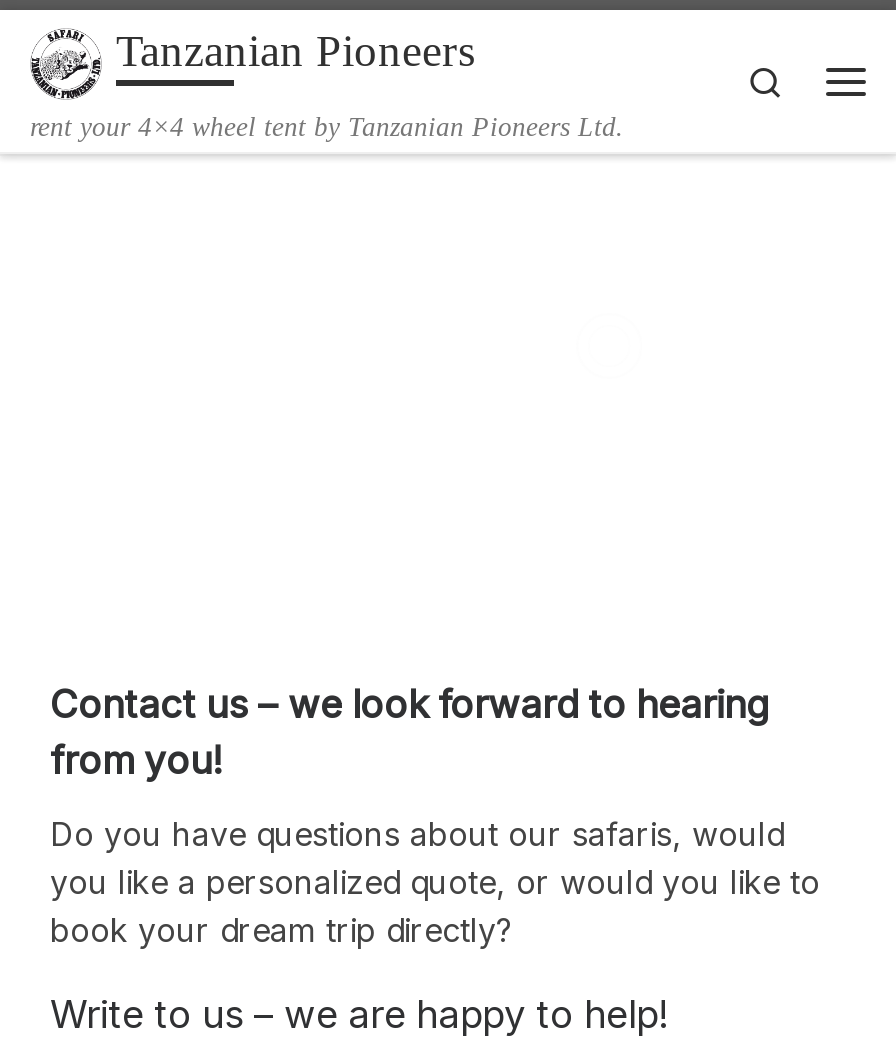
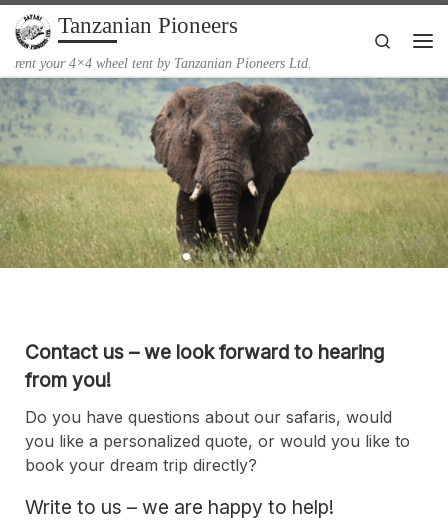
+ [image]
